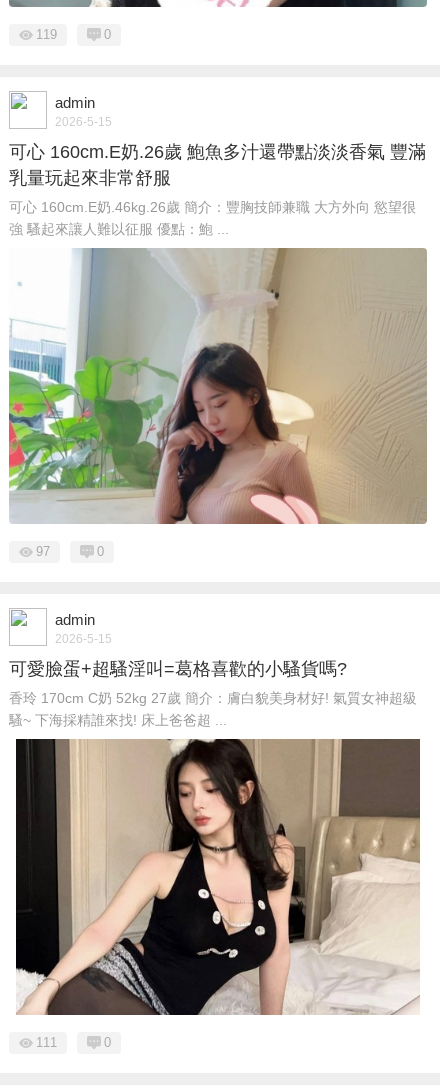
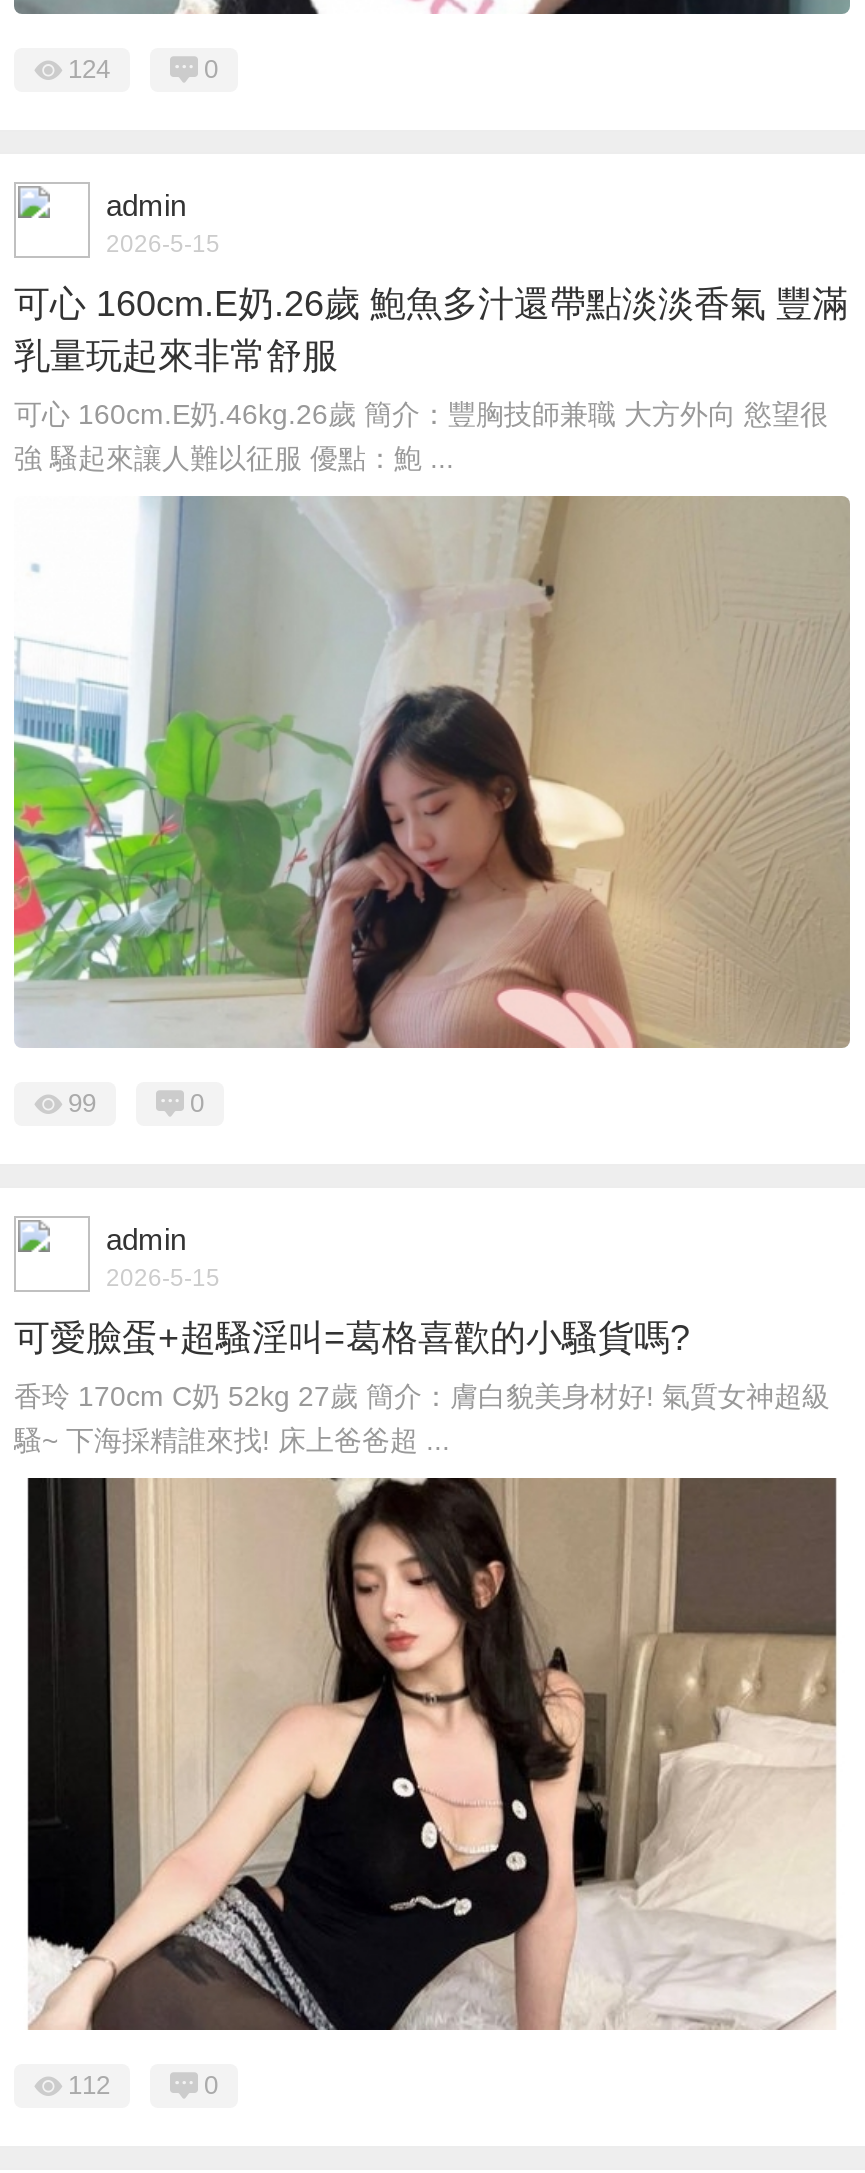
- 119
+ 124

- 97
+ 99

- 111
+ 112
